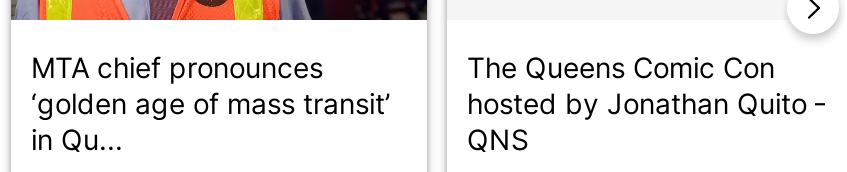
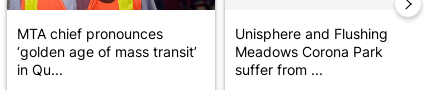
- The Queens Comic Con
- hosted by Jonathan Quito –
- QNS
+ Unisphere and Flushing
+ Meadows Corona Park
+ suffer from ...
